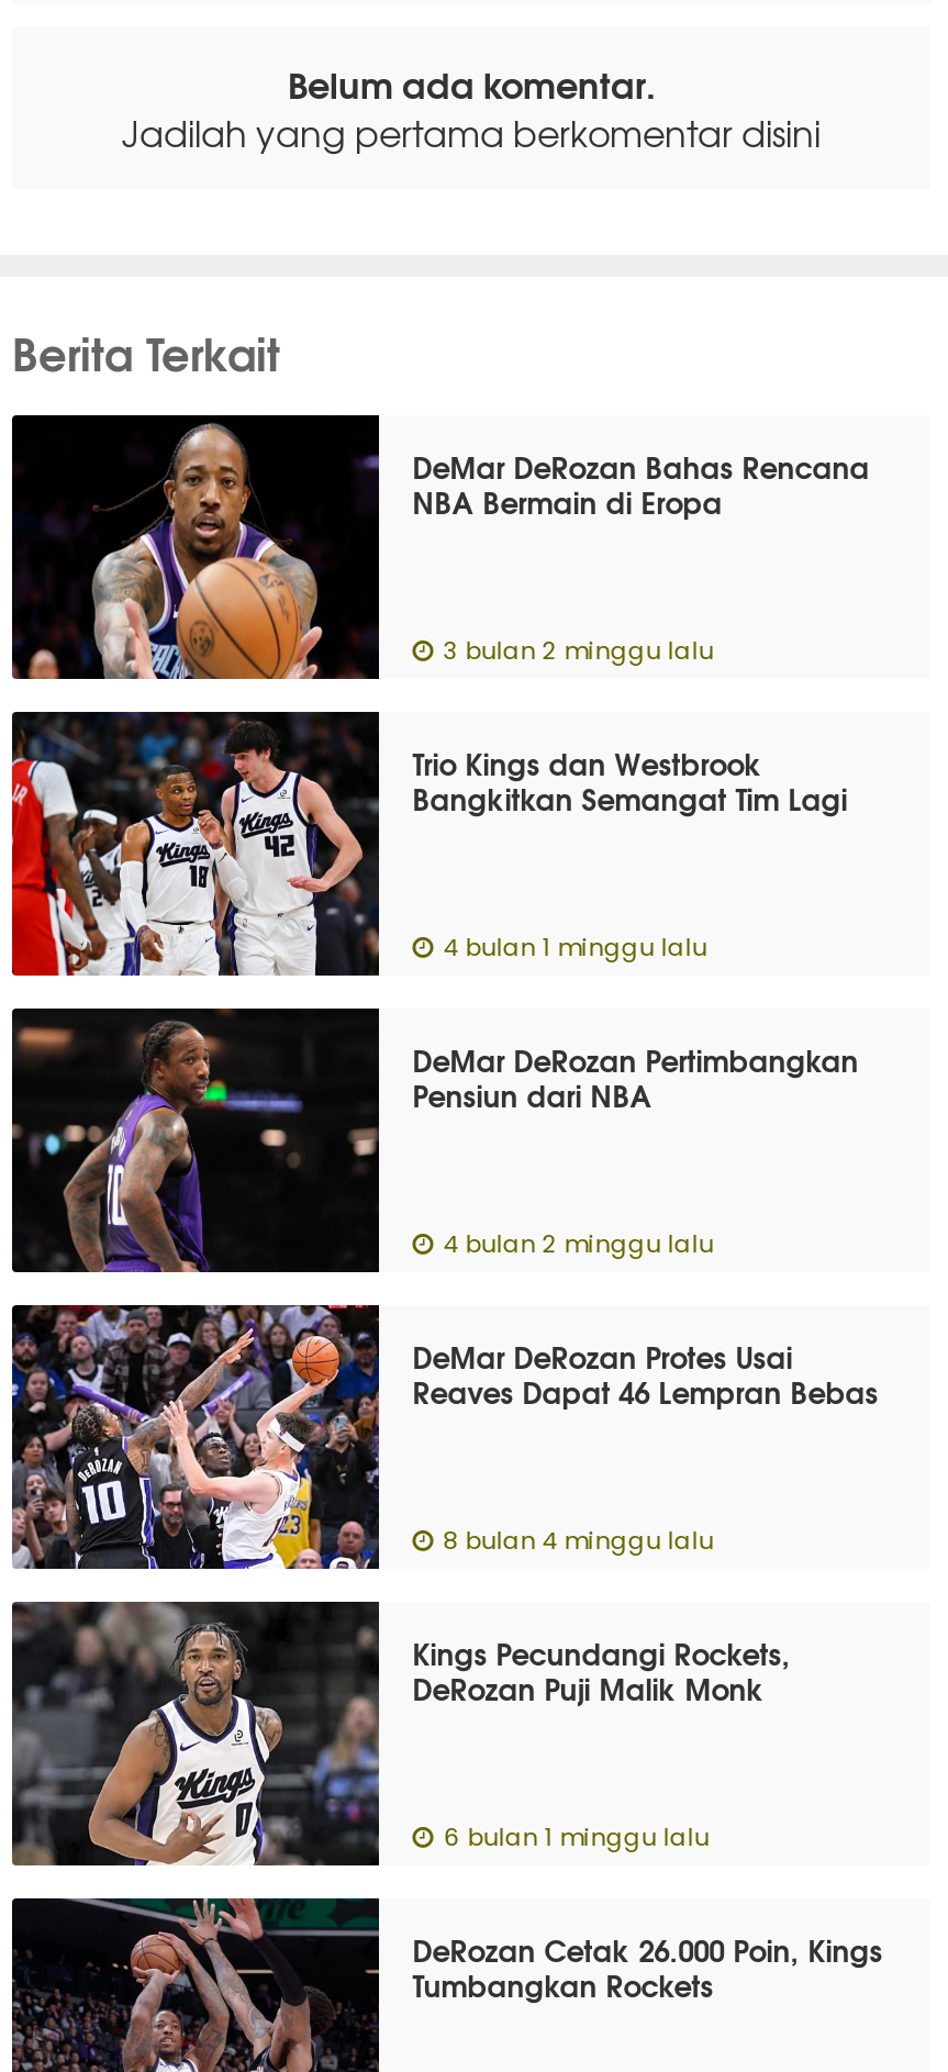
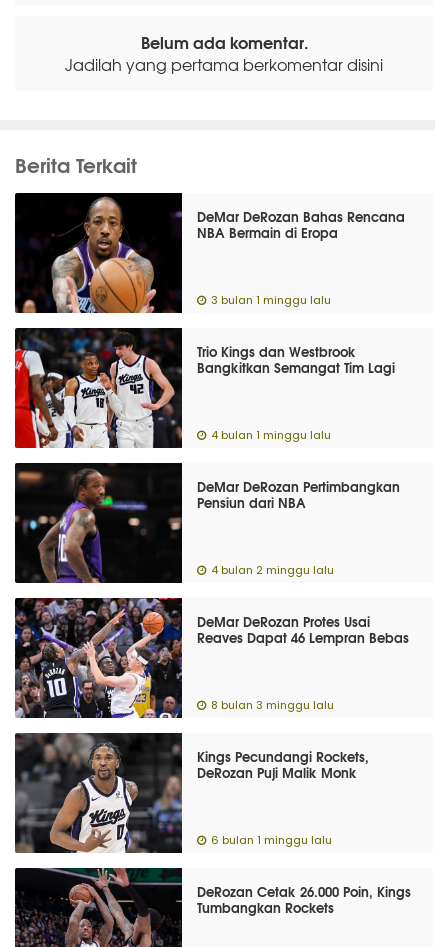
- 3 bulan 2 minggu lalu
+ 3 bulan 1 minggu lalu

- 8 bulan 4 minggu lalu
+ 8 bulan 3 minggu lalu
